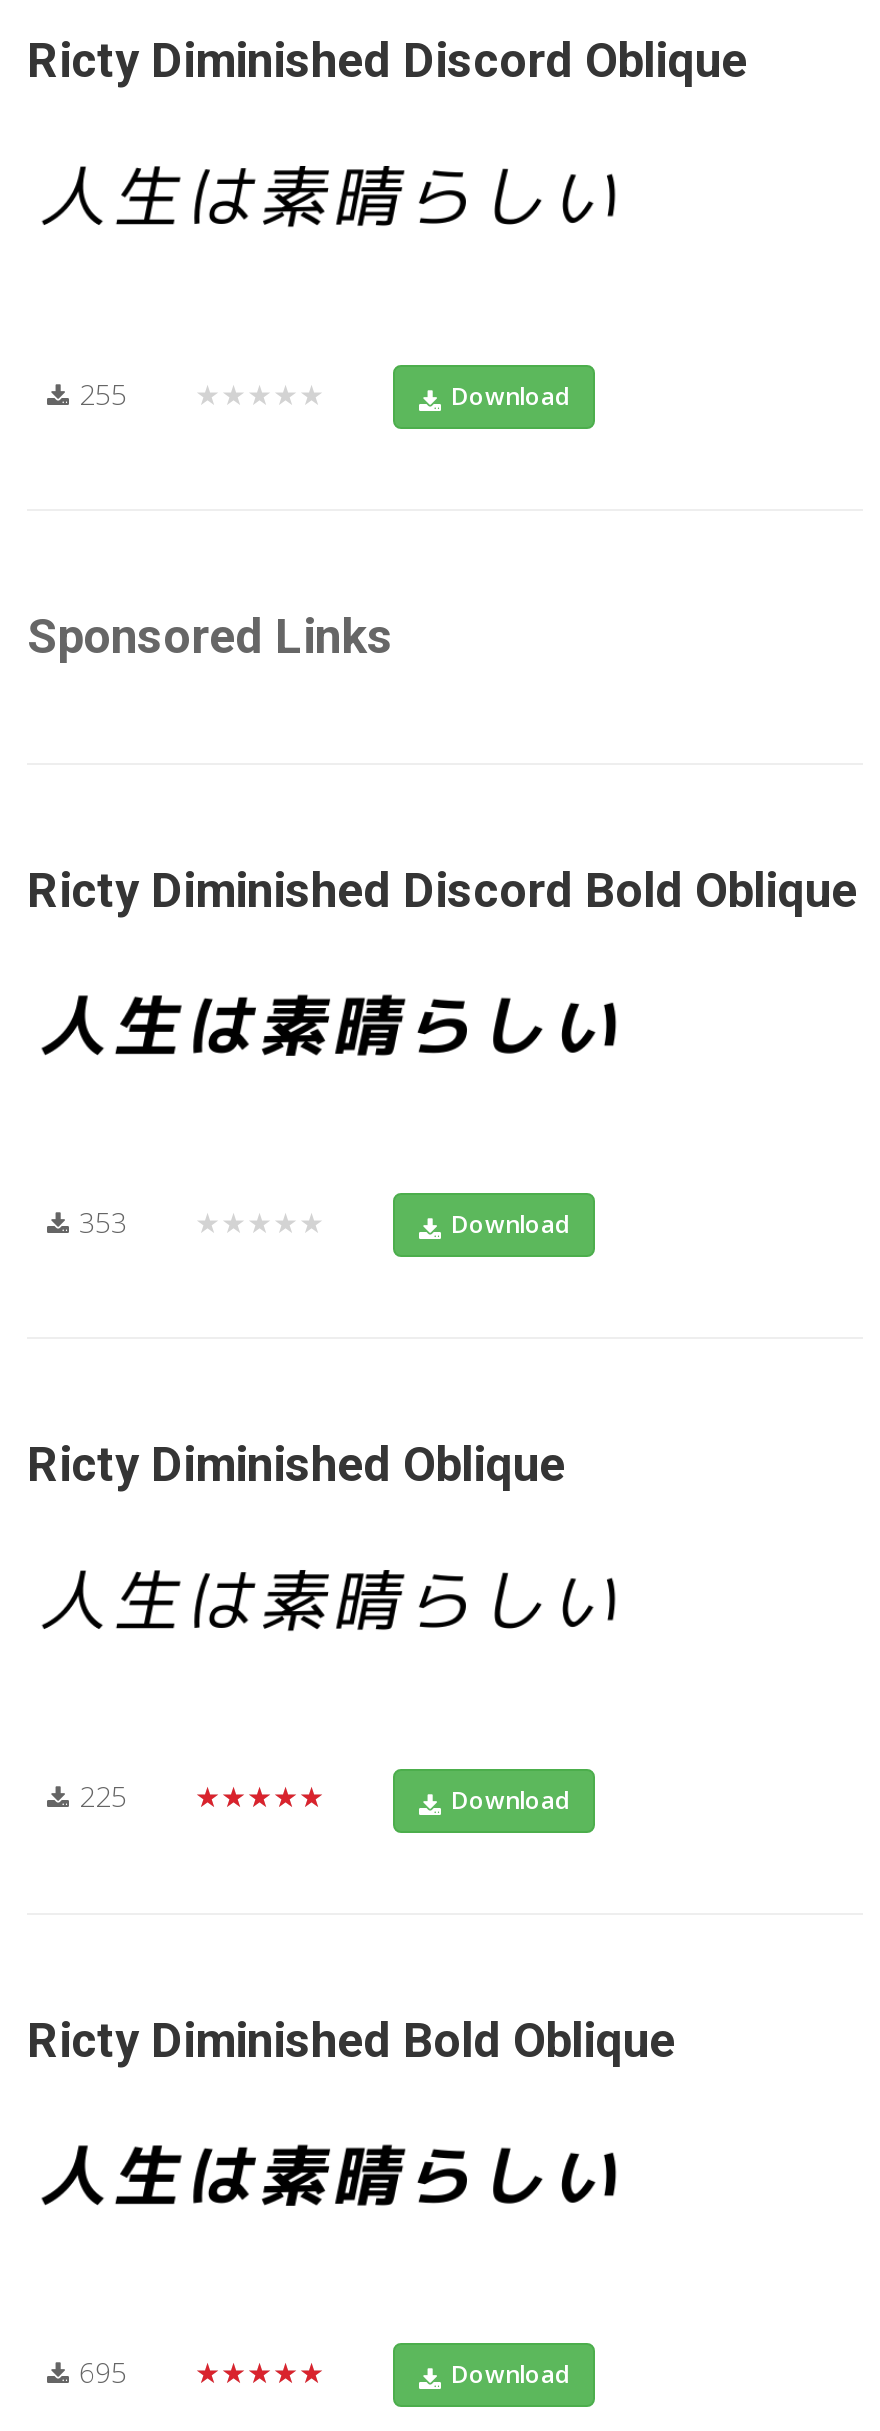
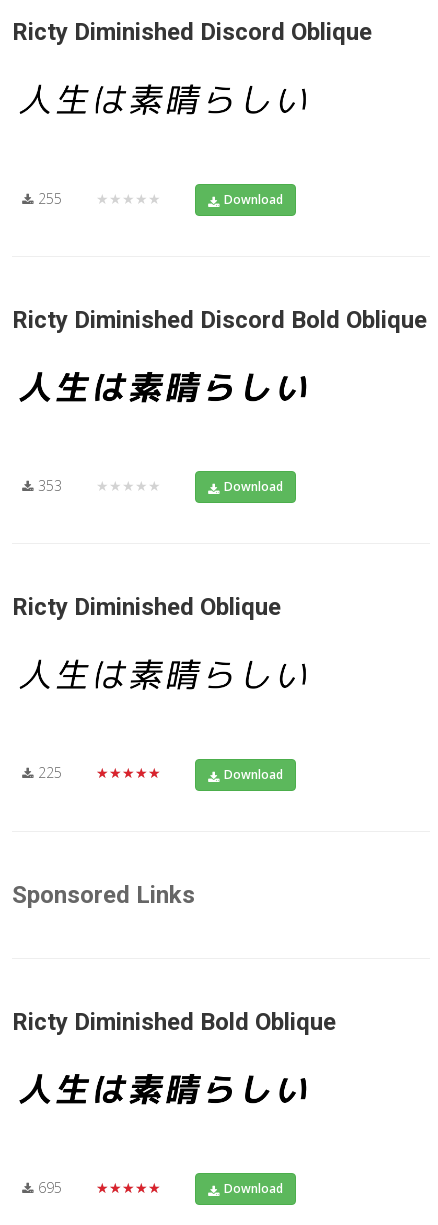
moved down: Sponsored Links

moved up: Ricty Diminished Discord Bold Oblique | 353 | Download | Ricty Diminished Oblique | 225 | Download
